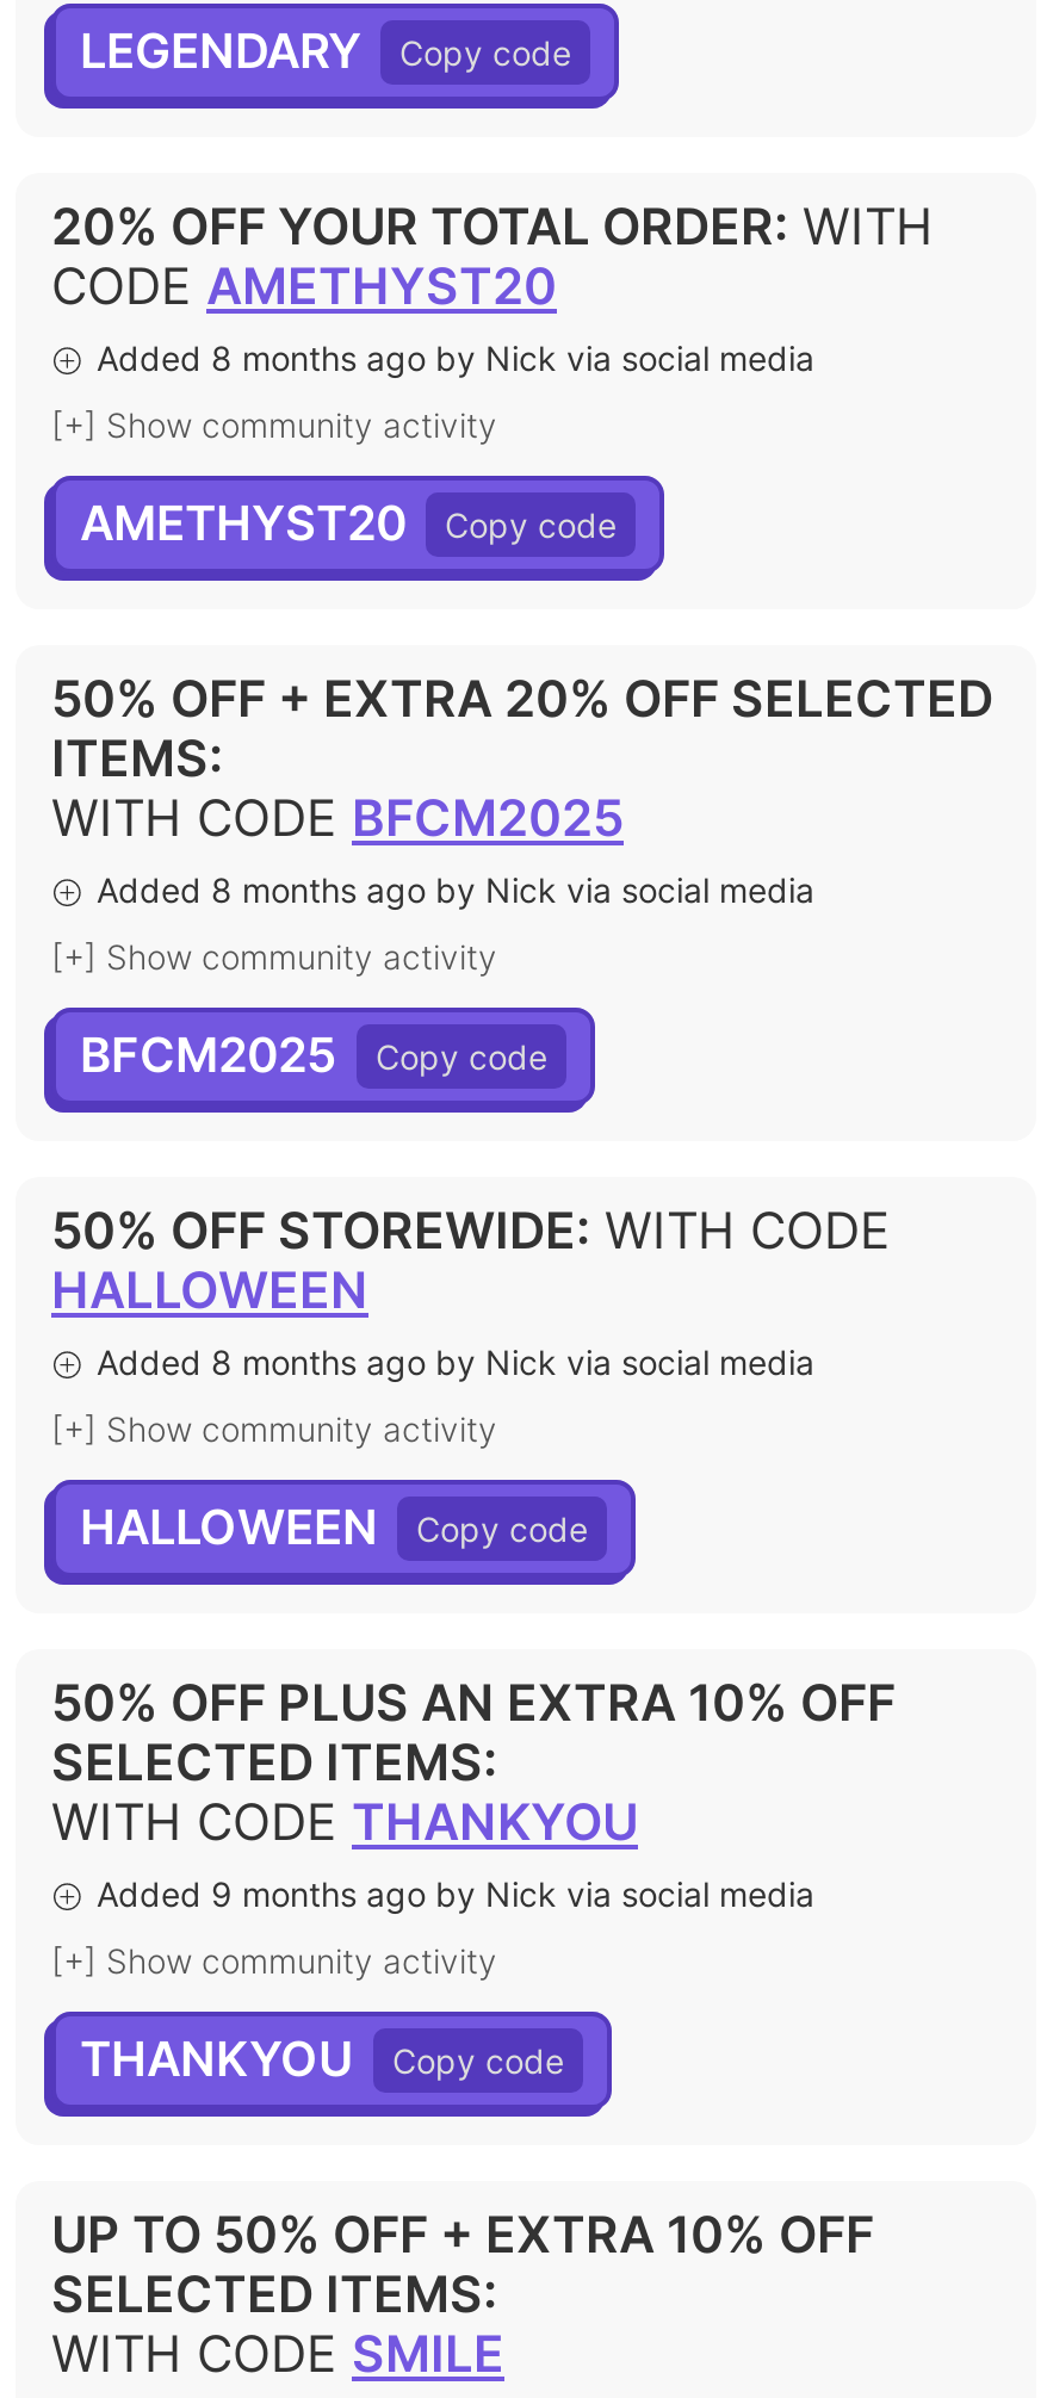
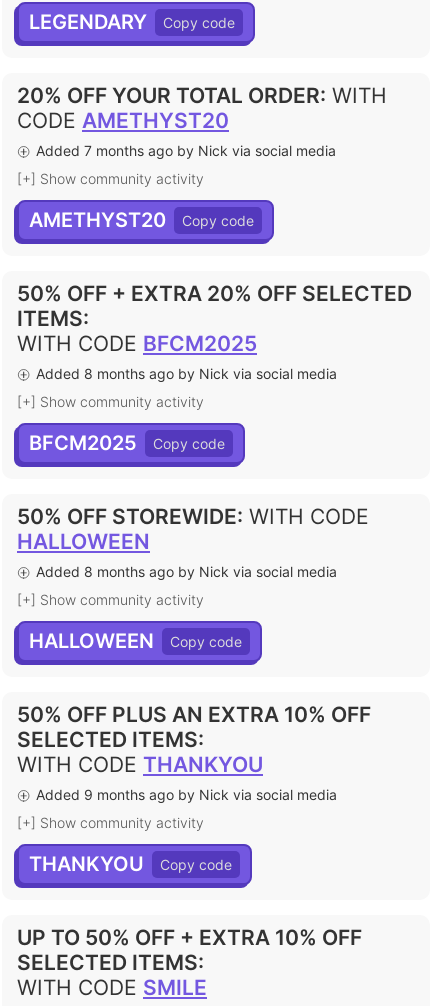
- Added 8 months ago by Nick via social media
+ Added 7 months ago by Nick via social media
